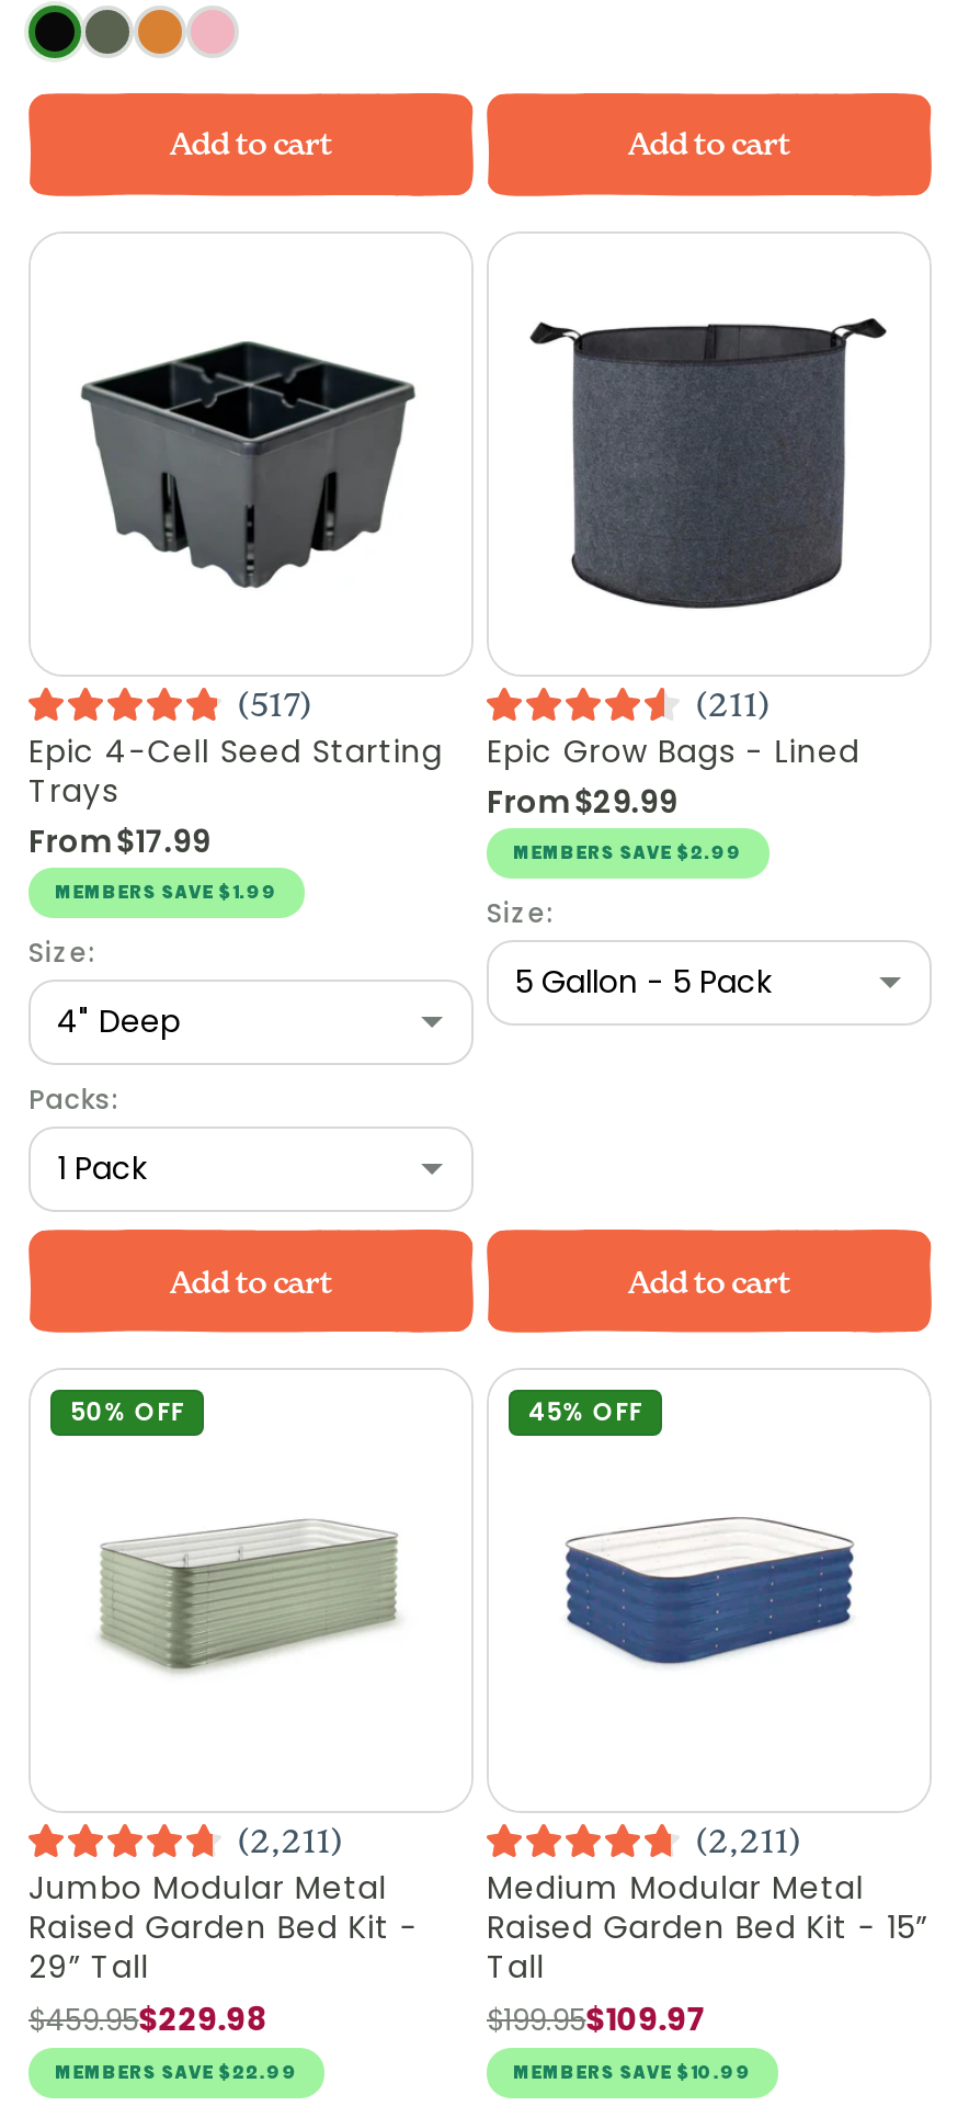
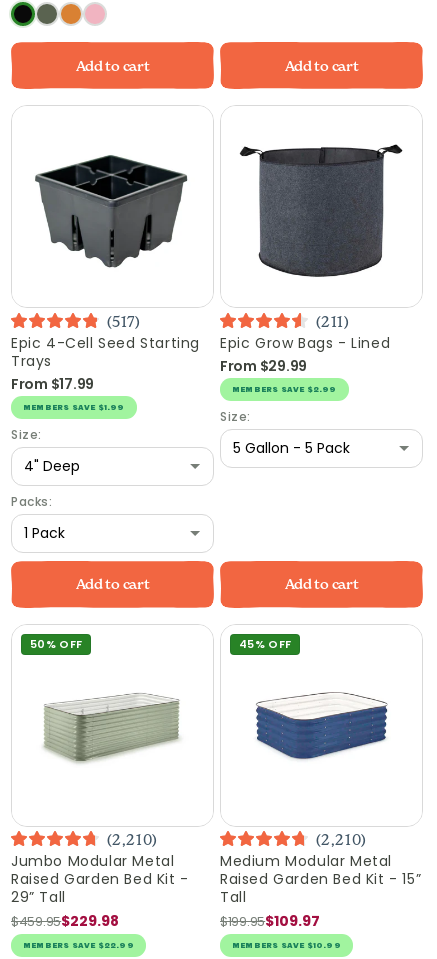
- 2,211
+ 2,210

- 2,211
+ 2,210
